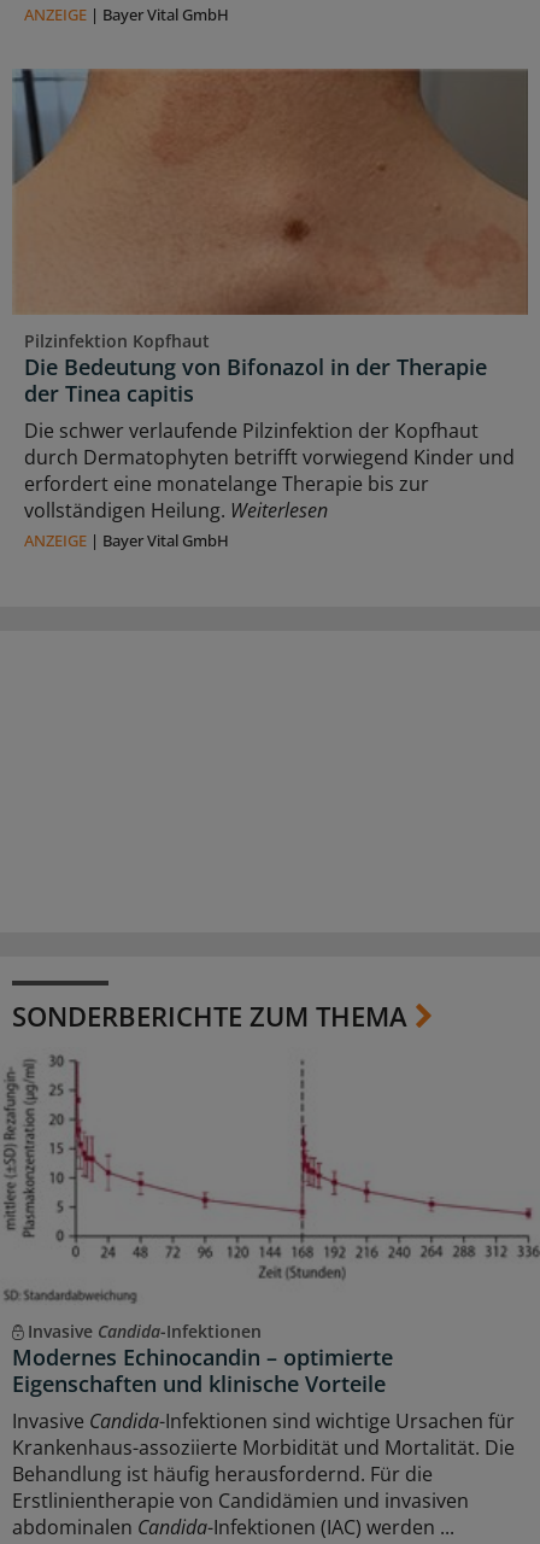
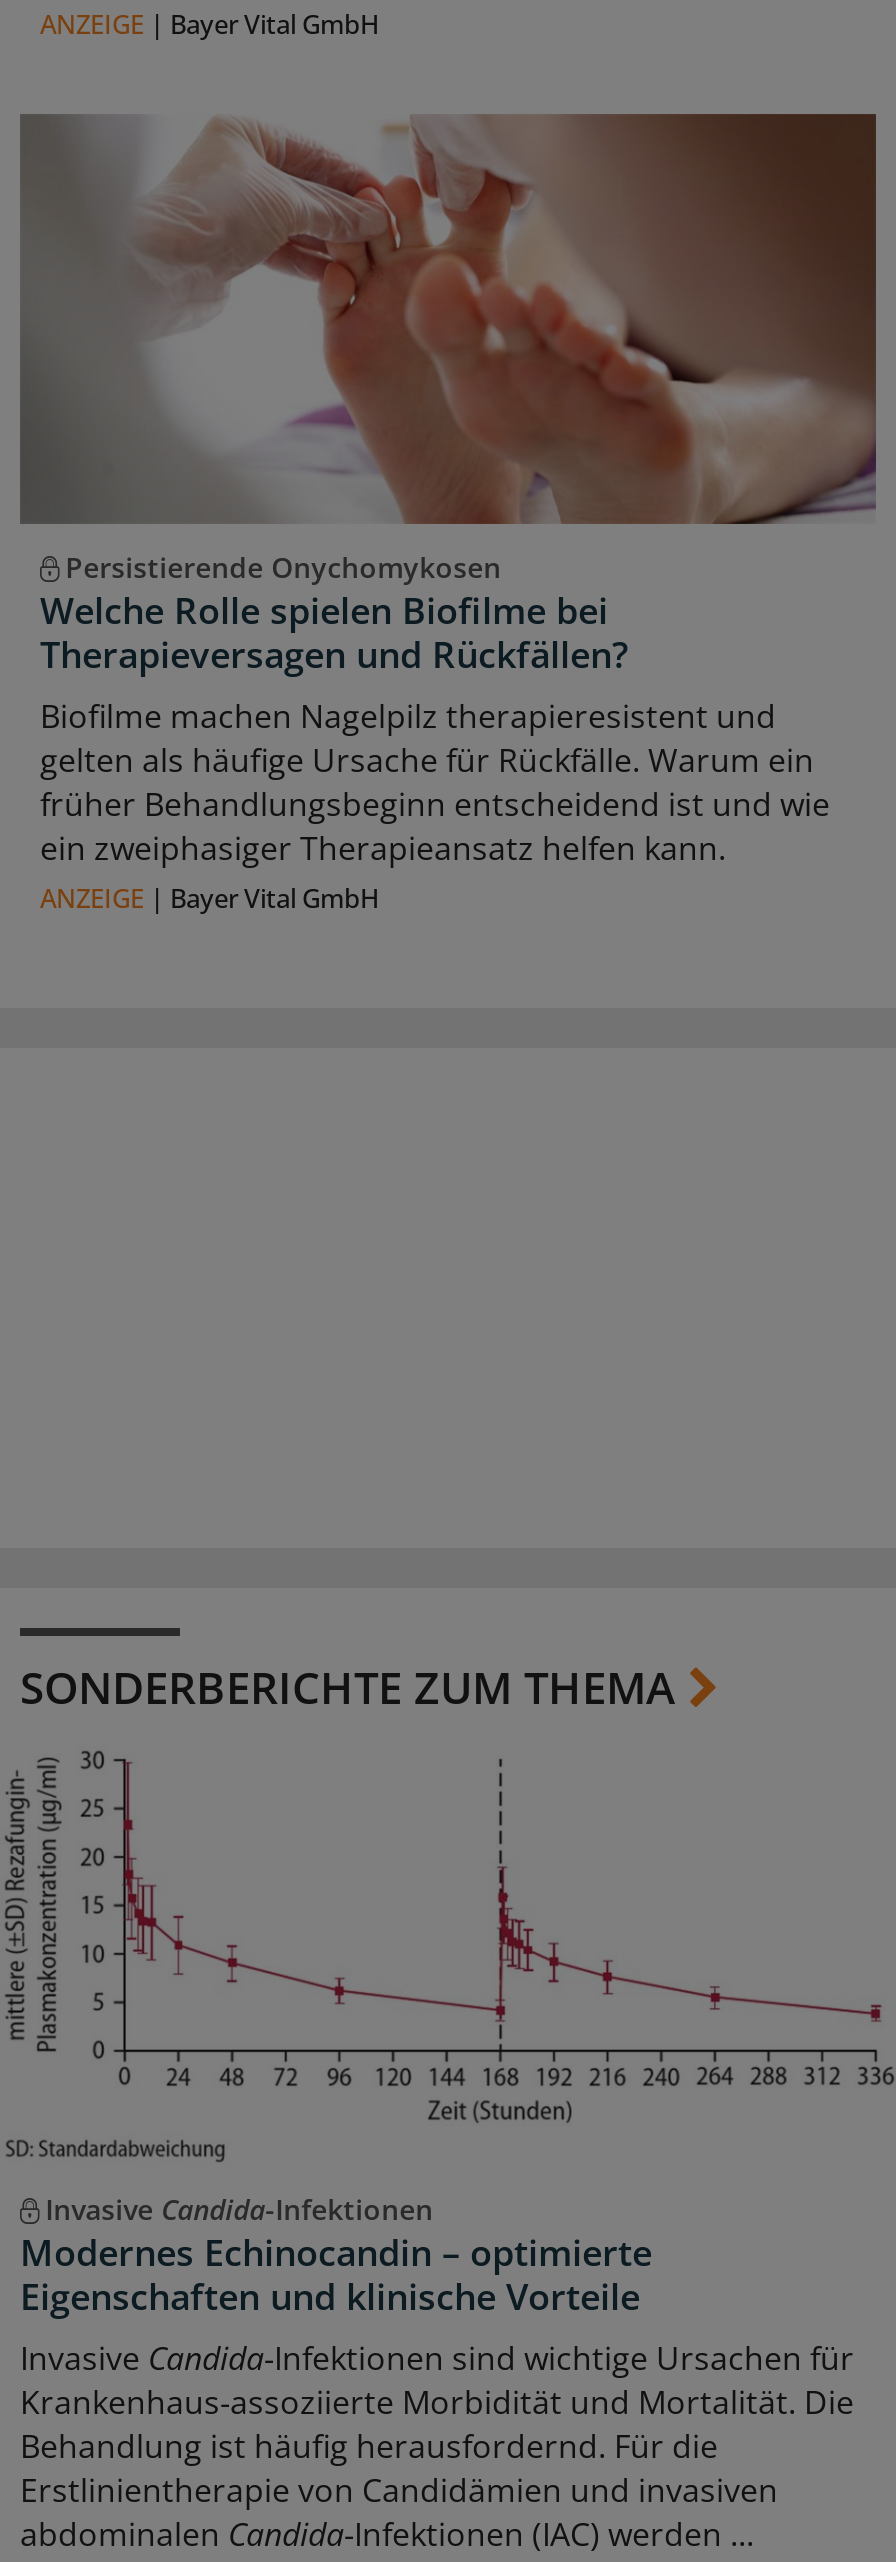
- [image]
- Pilzinfektion Kopfhaut
- Die Bedeutung von Bifonazol in der Therapie
- der Tinea capitis
- Die schwer verlaufende Pilzinfektion der Kopfhaut
- durch Dermatophyten betrifft vorwiegend Kinder und
- erfordert eine monatelange Therapie bis zur
- vollständigen Heilung. Weiterlesen
+ [image]
+ Persistierende Onychomykosen
+ Welche Rolle spielen Biofilme bei
+ Therapieversagen und Rückfällen?
+ Biofilme machen Nagelpilz therapieresistent und
+ gelten als häufige Ursache für Rückfälle. Warum ein
+ früher Behandlungsbeginn entscheidend ist und wie
+ ein zweiphasiger Therapieansatz helfen kann.
